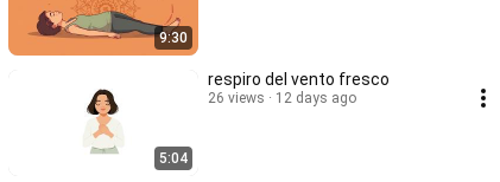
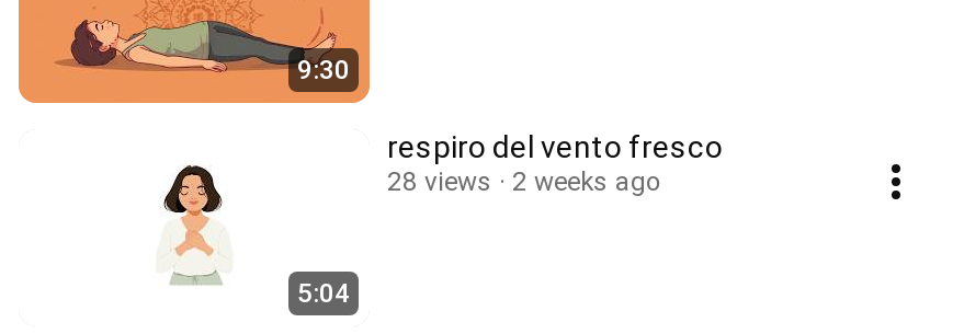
- 26 views
+ 28 views

- 12 days ago
+ 2 weeks ago
